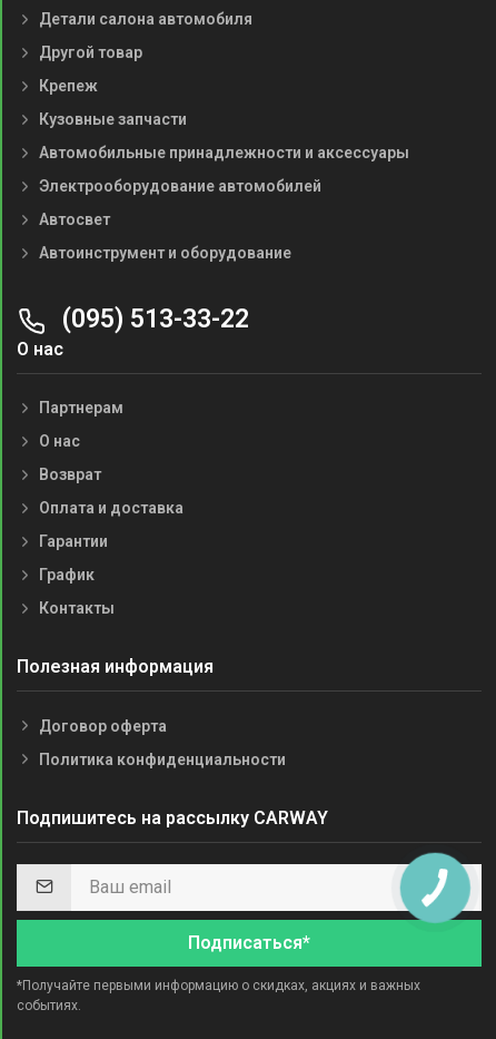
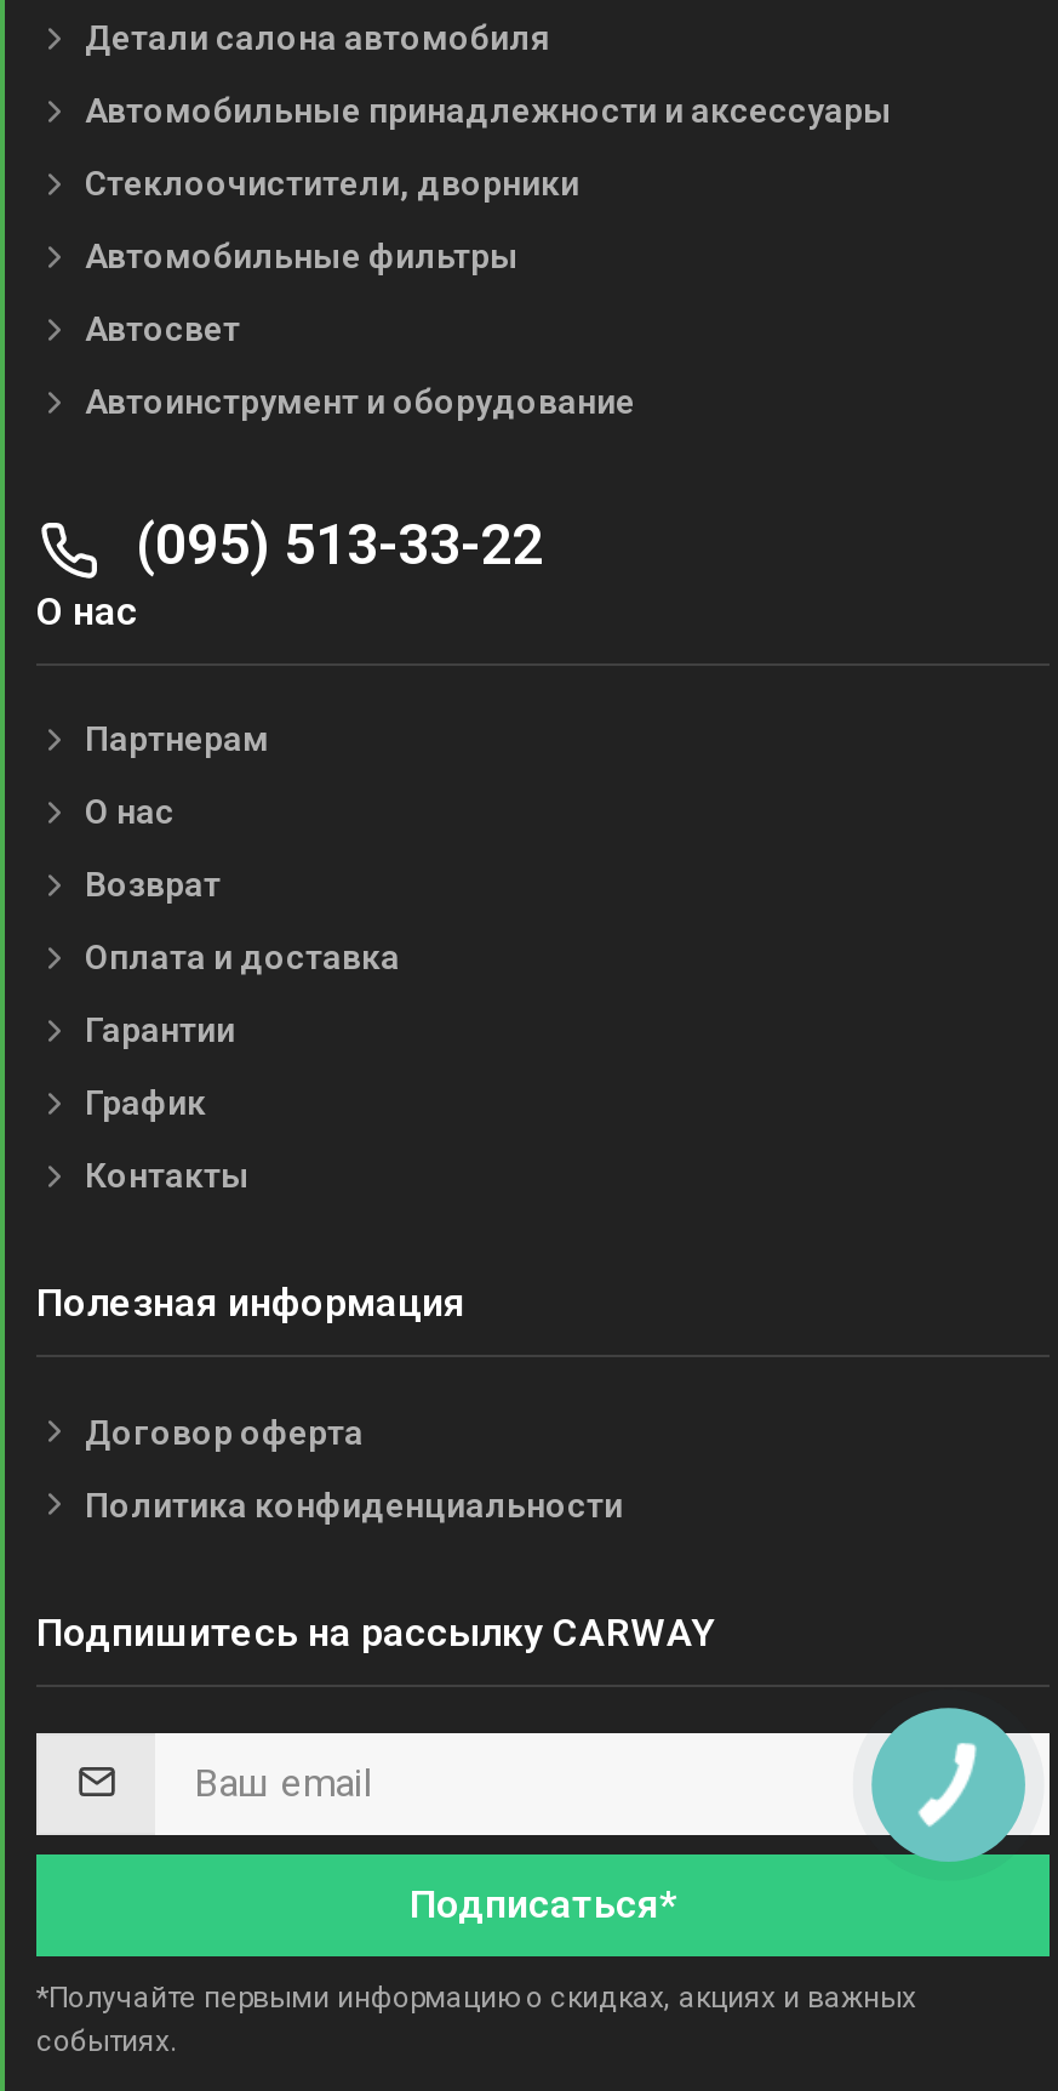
- Другой товар
- Крепеж
- Кузовные запчасти

moved up: Автомобильные принадлежности и аксессуары

- Электрооборудование автомобилей
+ Стеклоочистители, дворники
+ Автомобильные фильтры
